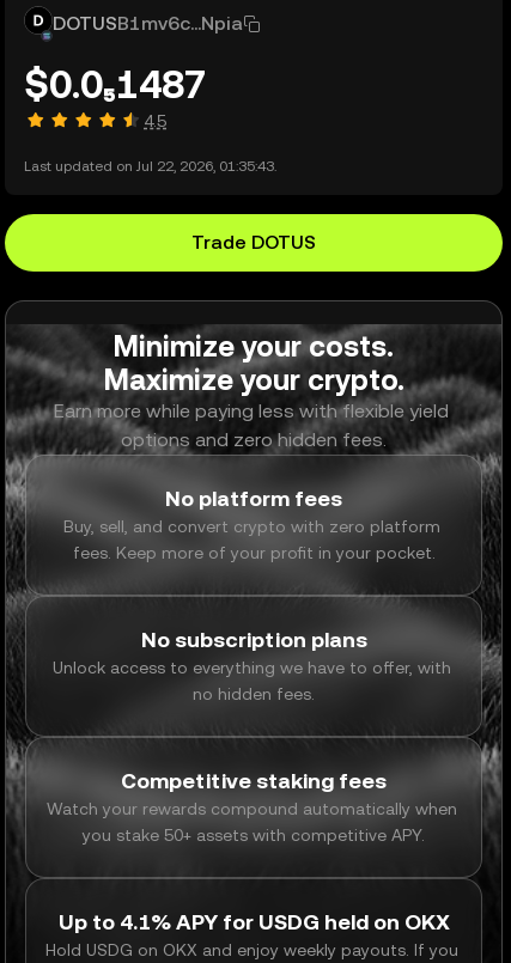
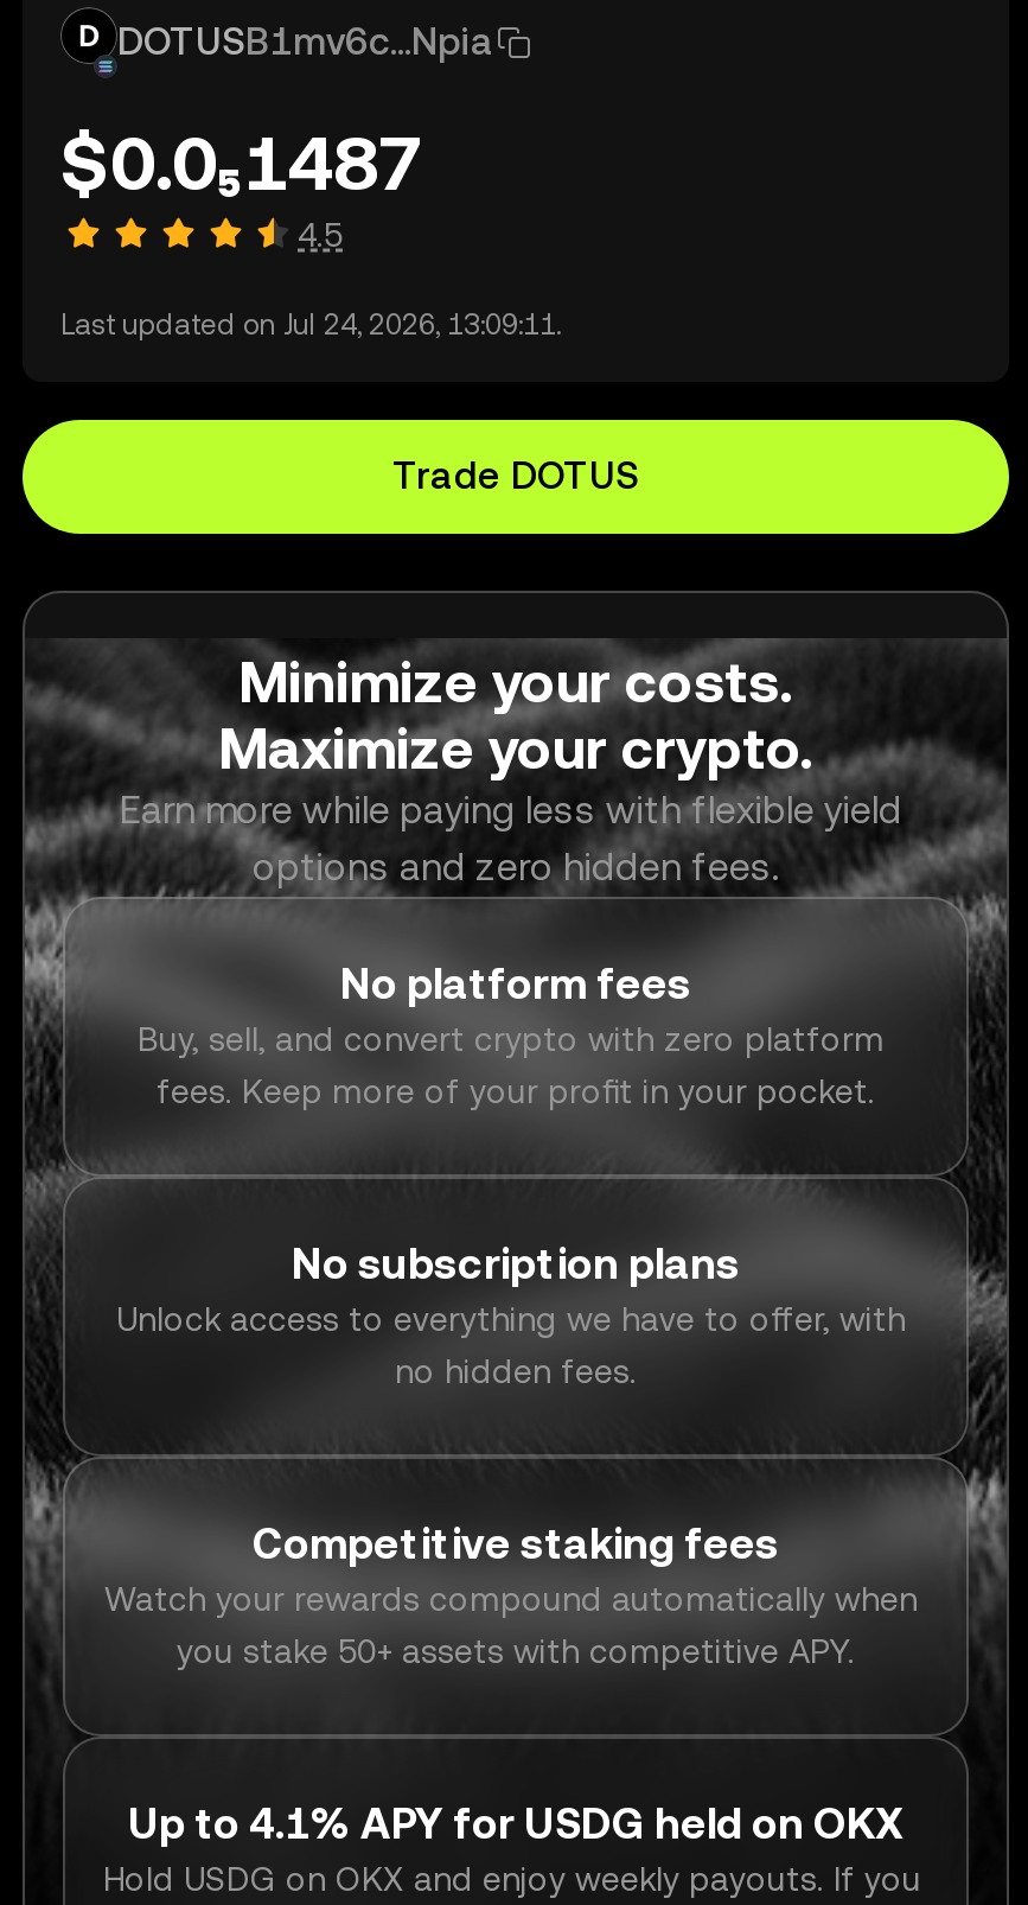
- Last updated on Jul 22, 2026, 01:35:43.
+ Last updated on Jul 24, 2026, 13:09:11.
